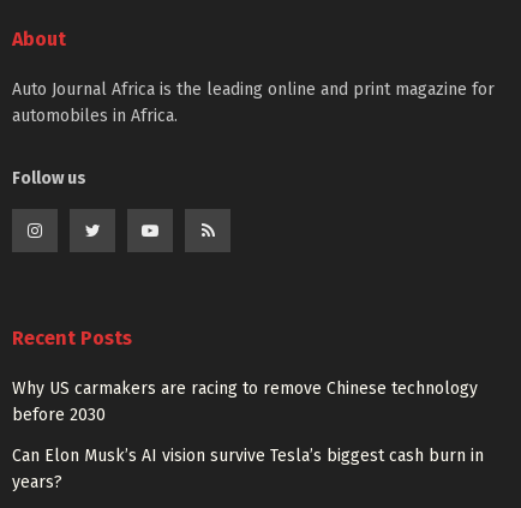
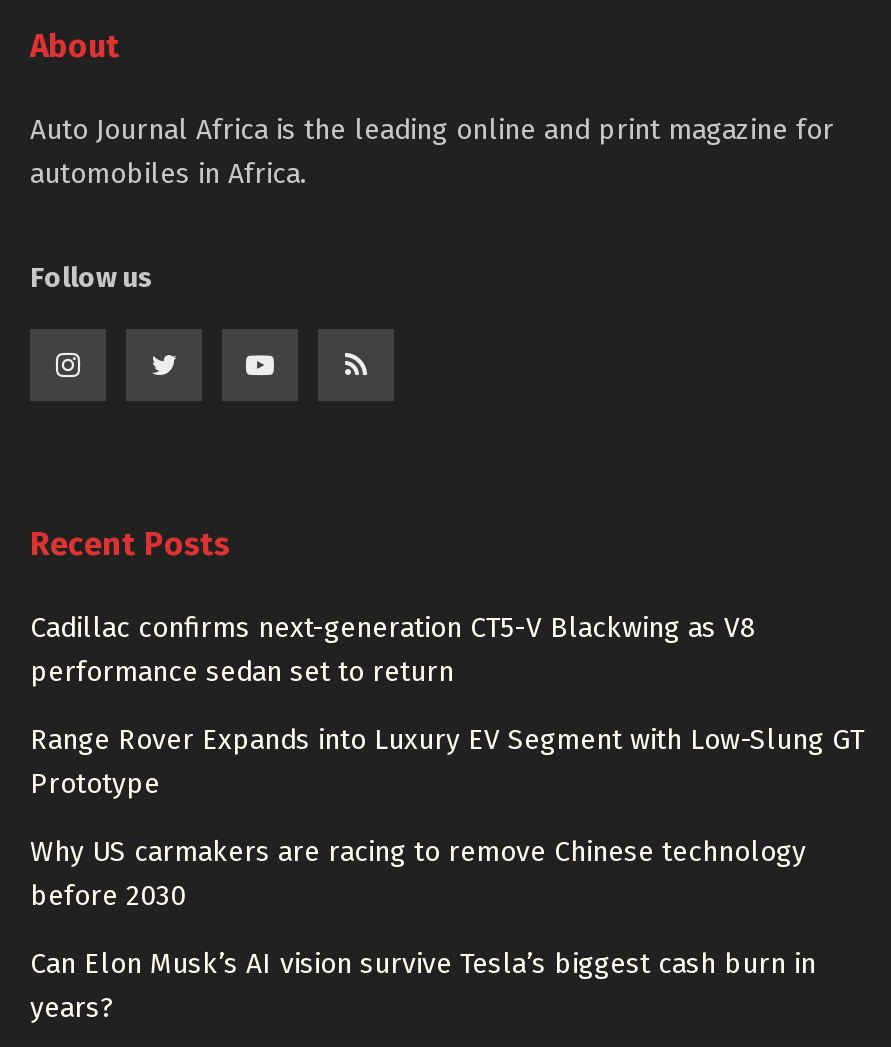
+ Cadillac confirms next-generation CT5-V Blackwing as V8
+ performance sedan set to return
+ Range Rover Expands into Luxury EV Segment with Low-Slung GT
+ Prototype
